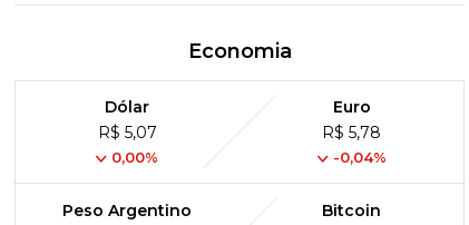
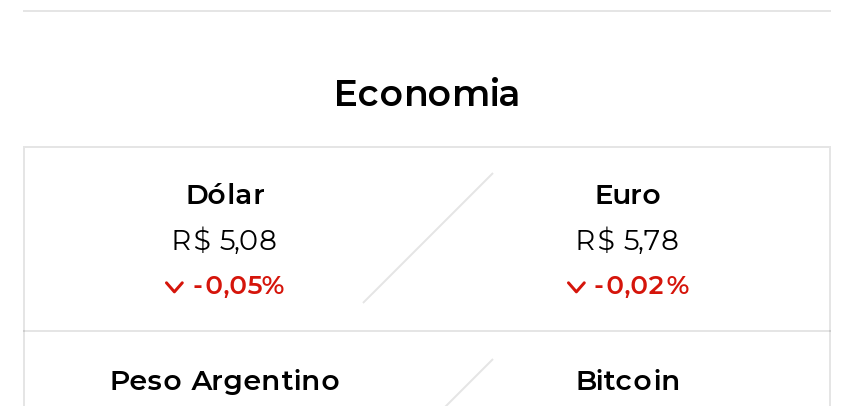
- R$ 5,07
+ R$ 5,08

- 0,00%
+ -0,05%

- -0,04%
+ -0,02%
